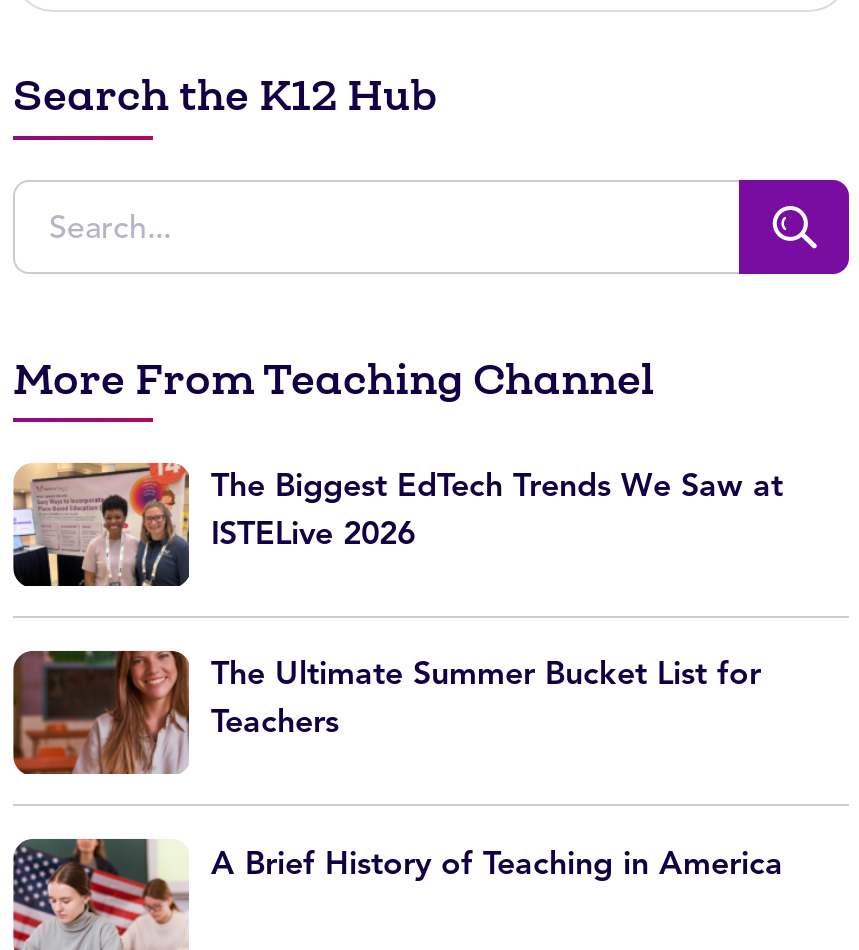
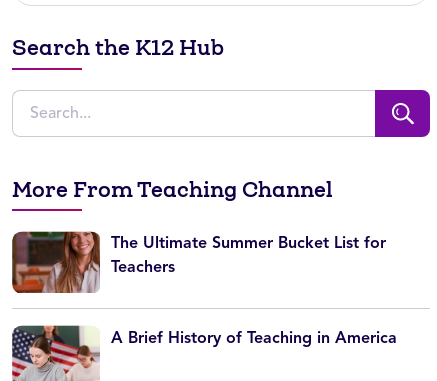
- [image]
- The Biggest EdTech Trends We Saw at
- ISTELive 2026
